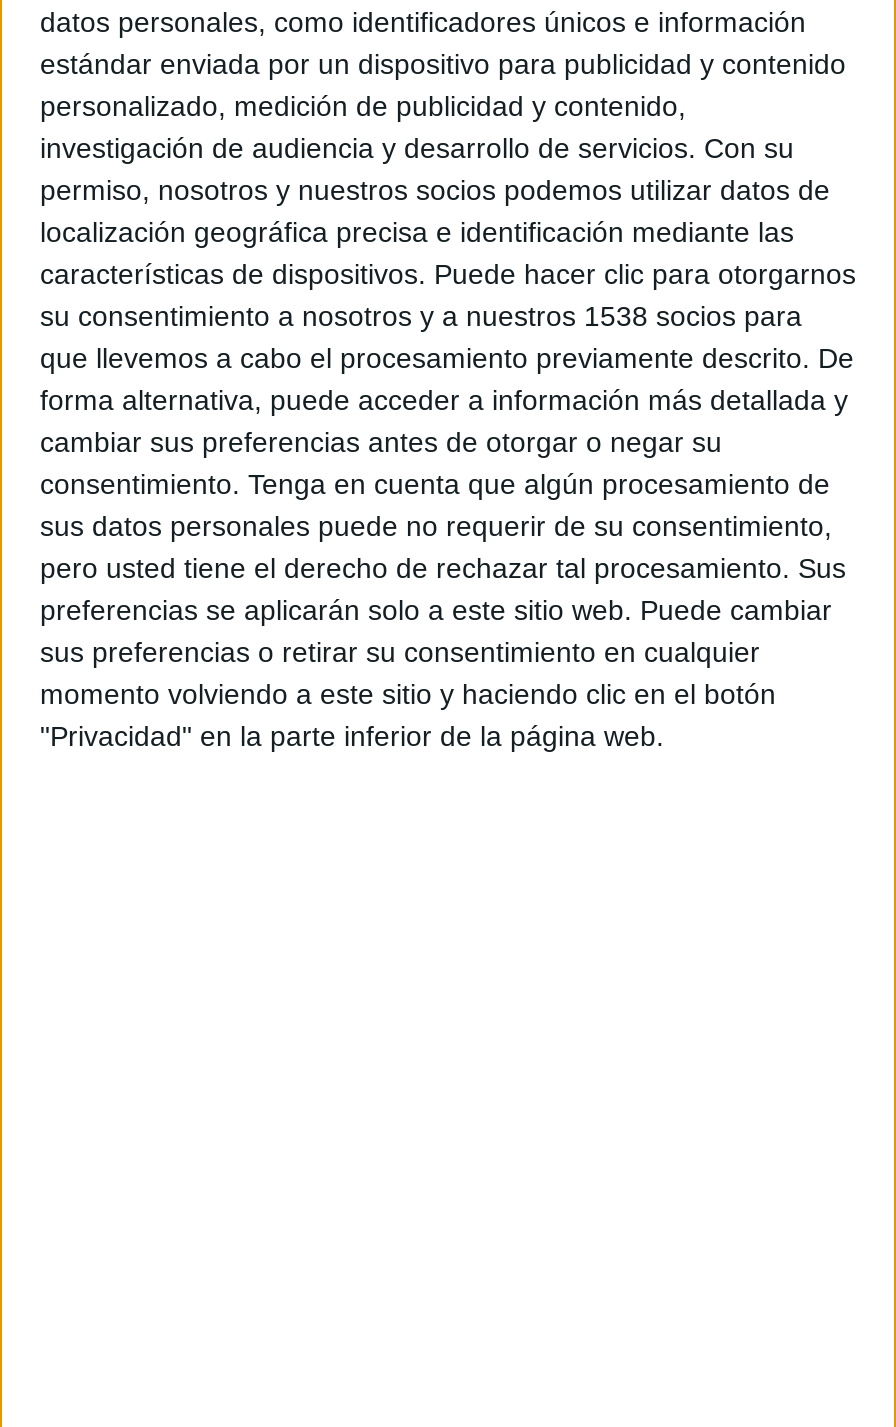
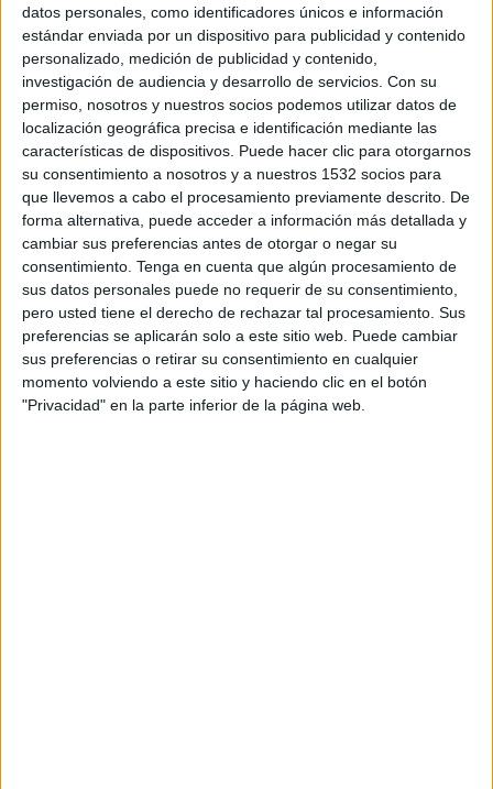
- su consentimiento a nosotros y a nuestros 1538 socios para
+ su consentimiento a nosotros y a nuestros 1532 socios para
